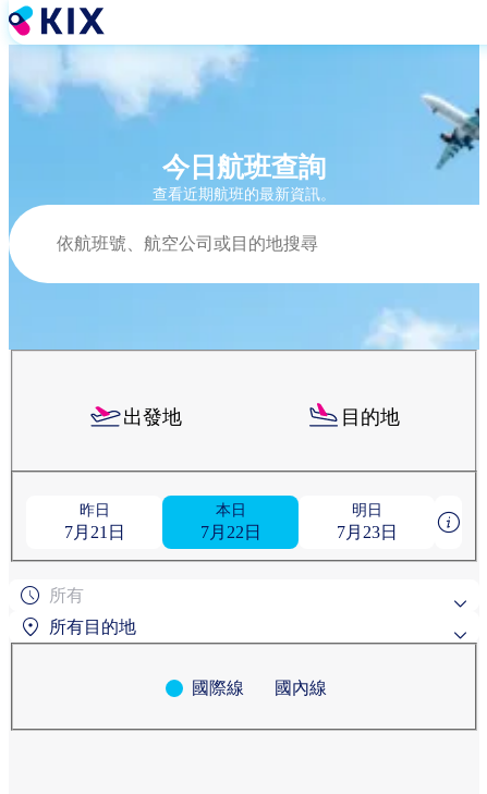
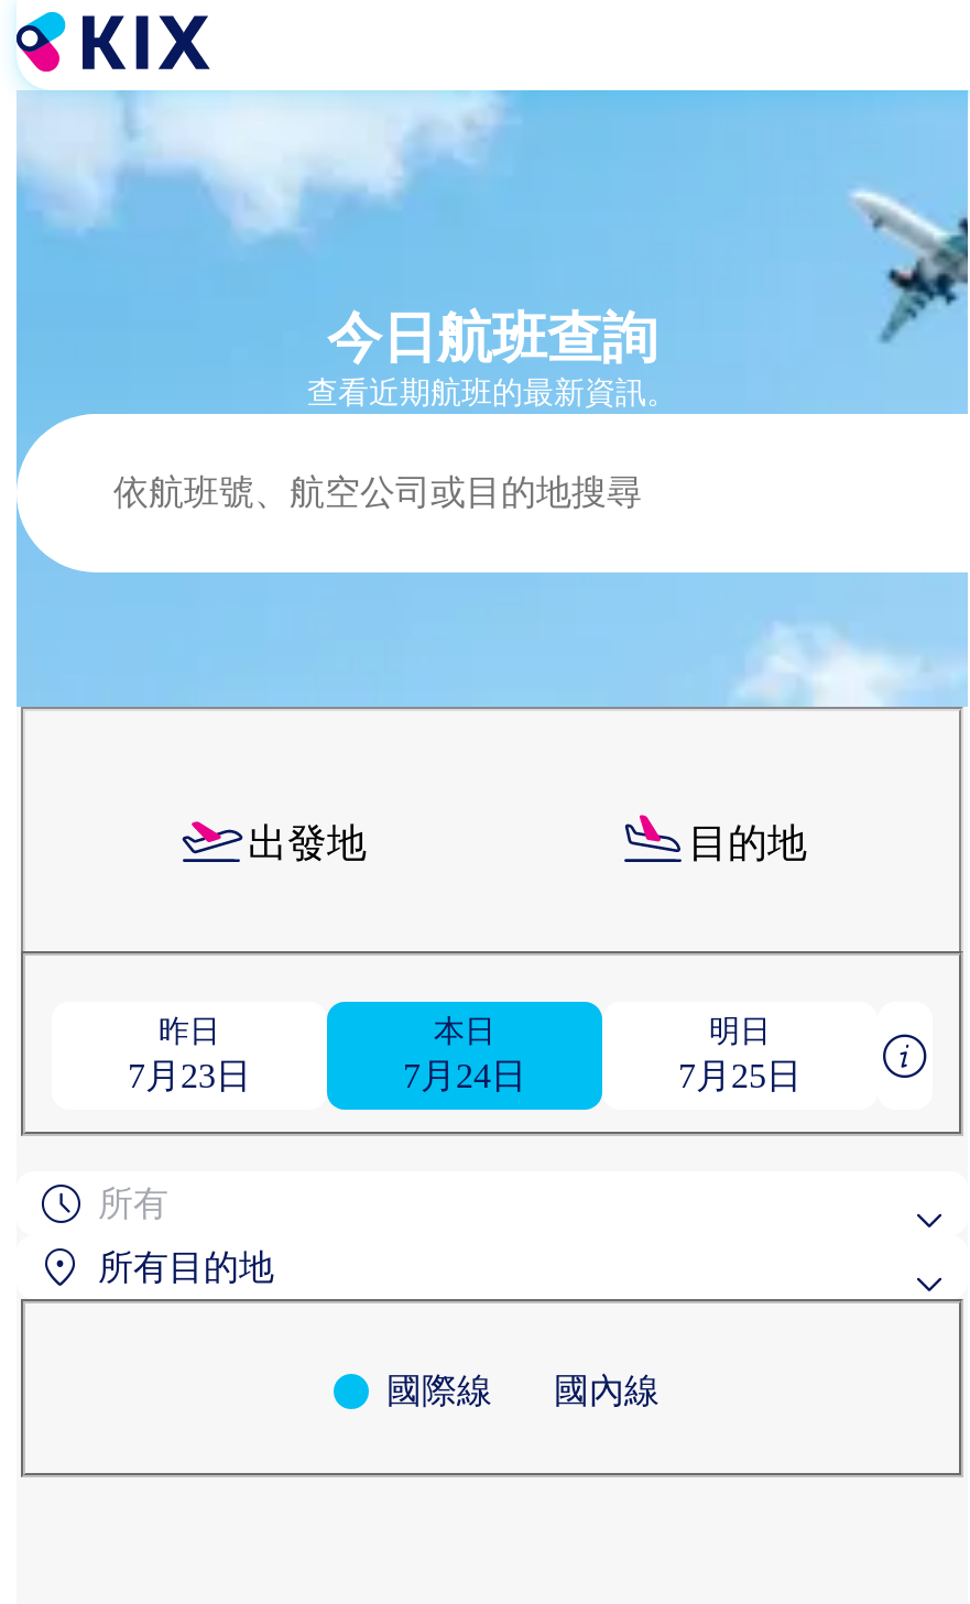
- 7月21日
+ 7月23日

- 7月22日
+ 7月24日

- 7月23日
+ 7月25日
